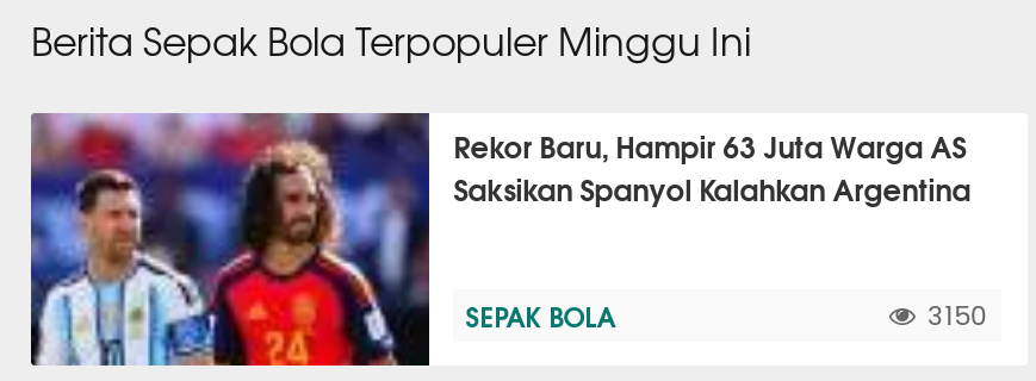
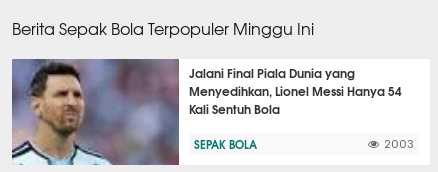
- [image]
- Rekor Baru, Hampir 63 Juta Warga AS
- Saksikan Spanyol Kalahkan Argentina
+ [image]
+ Jalani Final Piala Dunia yang
+ Menyedihkan, Lionel Messi Hanya 54
+ Kali Sentuh Bola

- 3150
+ 2003
